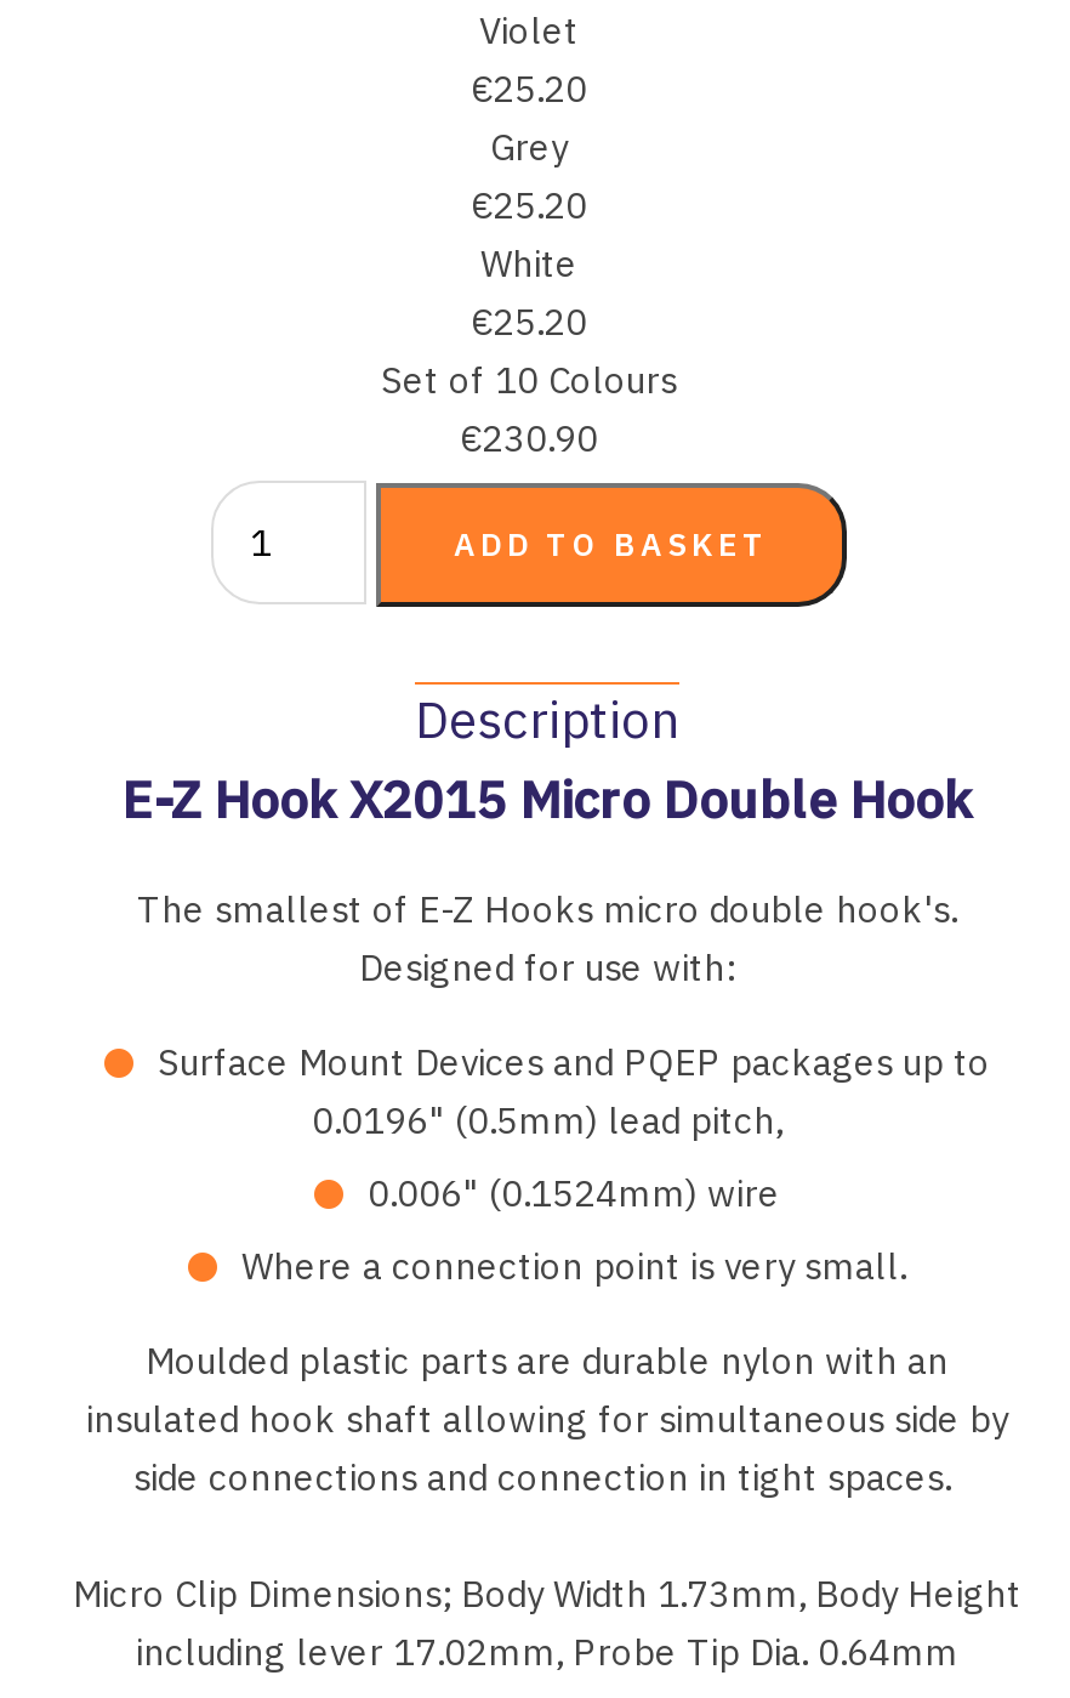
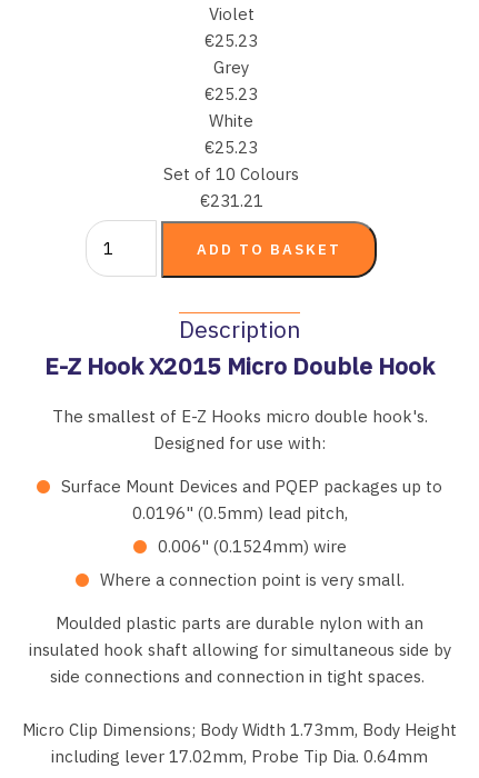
- €25.20
+ €25.23

- €25.20
+ €25.23

- €25.20
+ €25.23

- €230.90
+ €231.21
